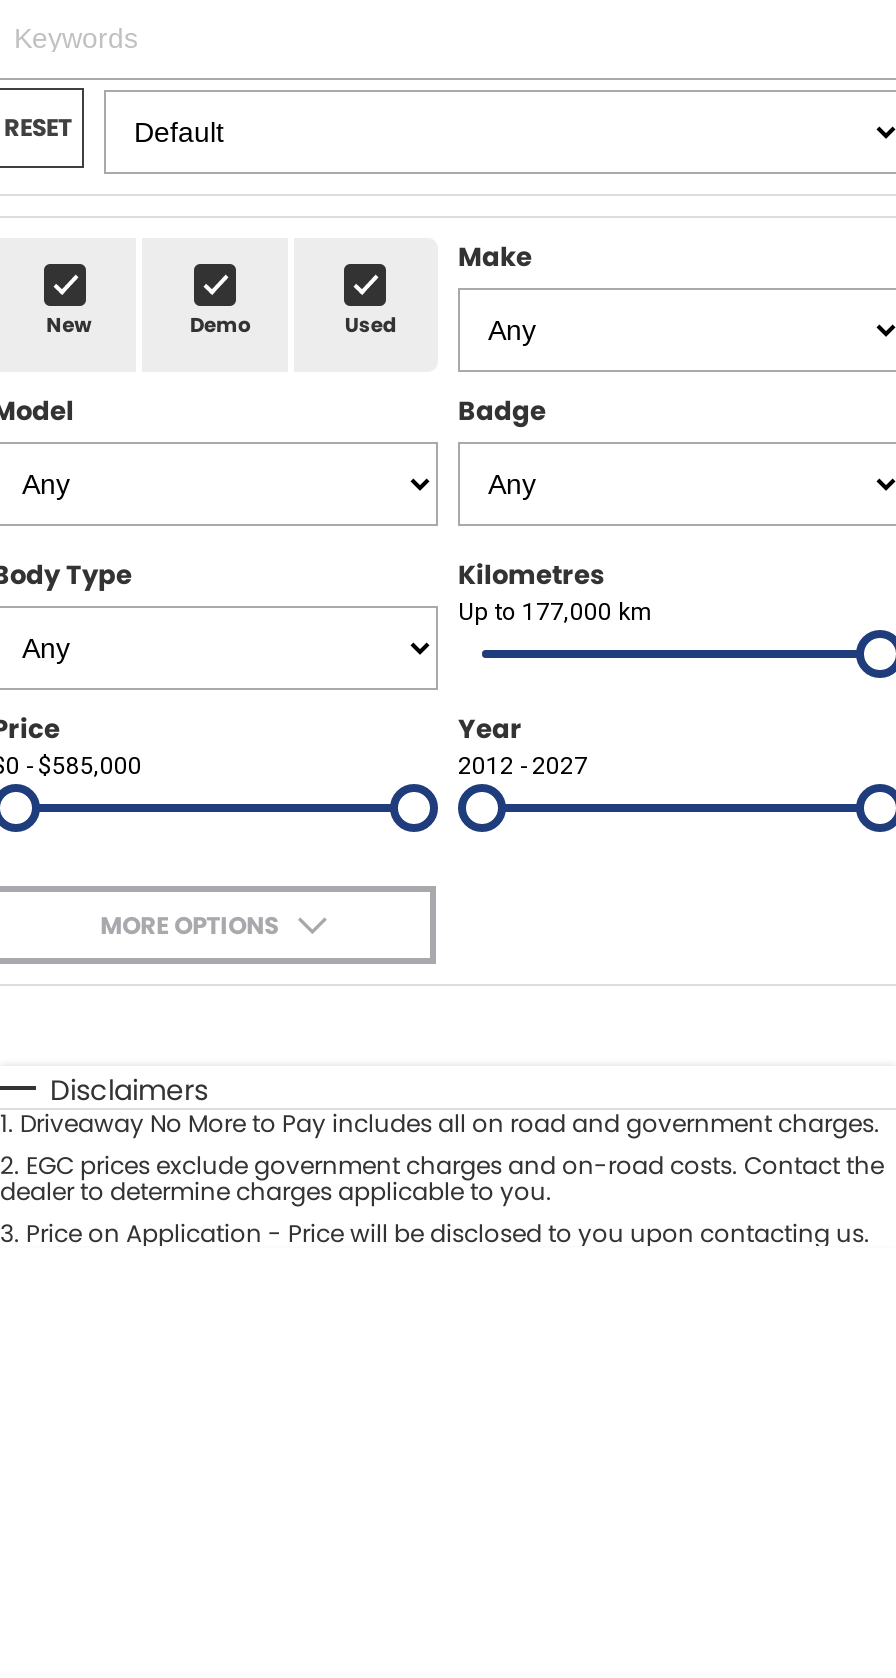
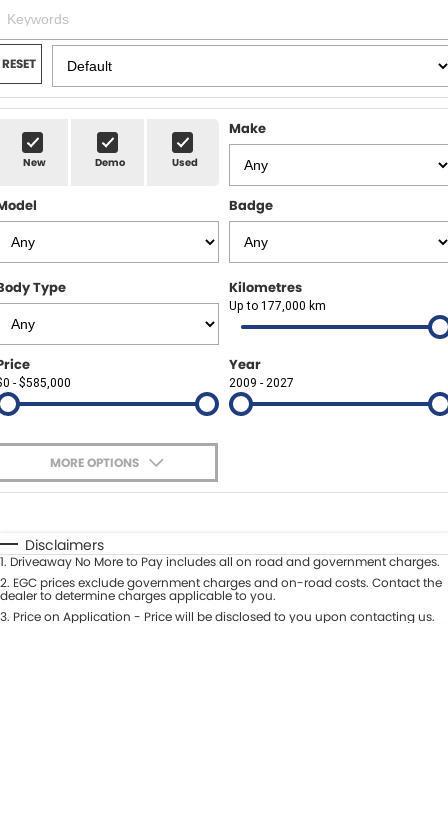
- 2012 - 2027
+ 2009 - 2027
